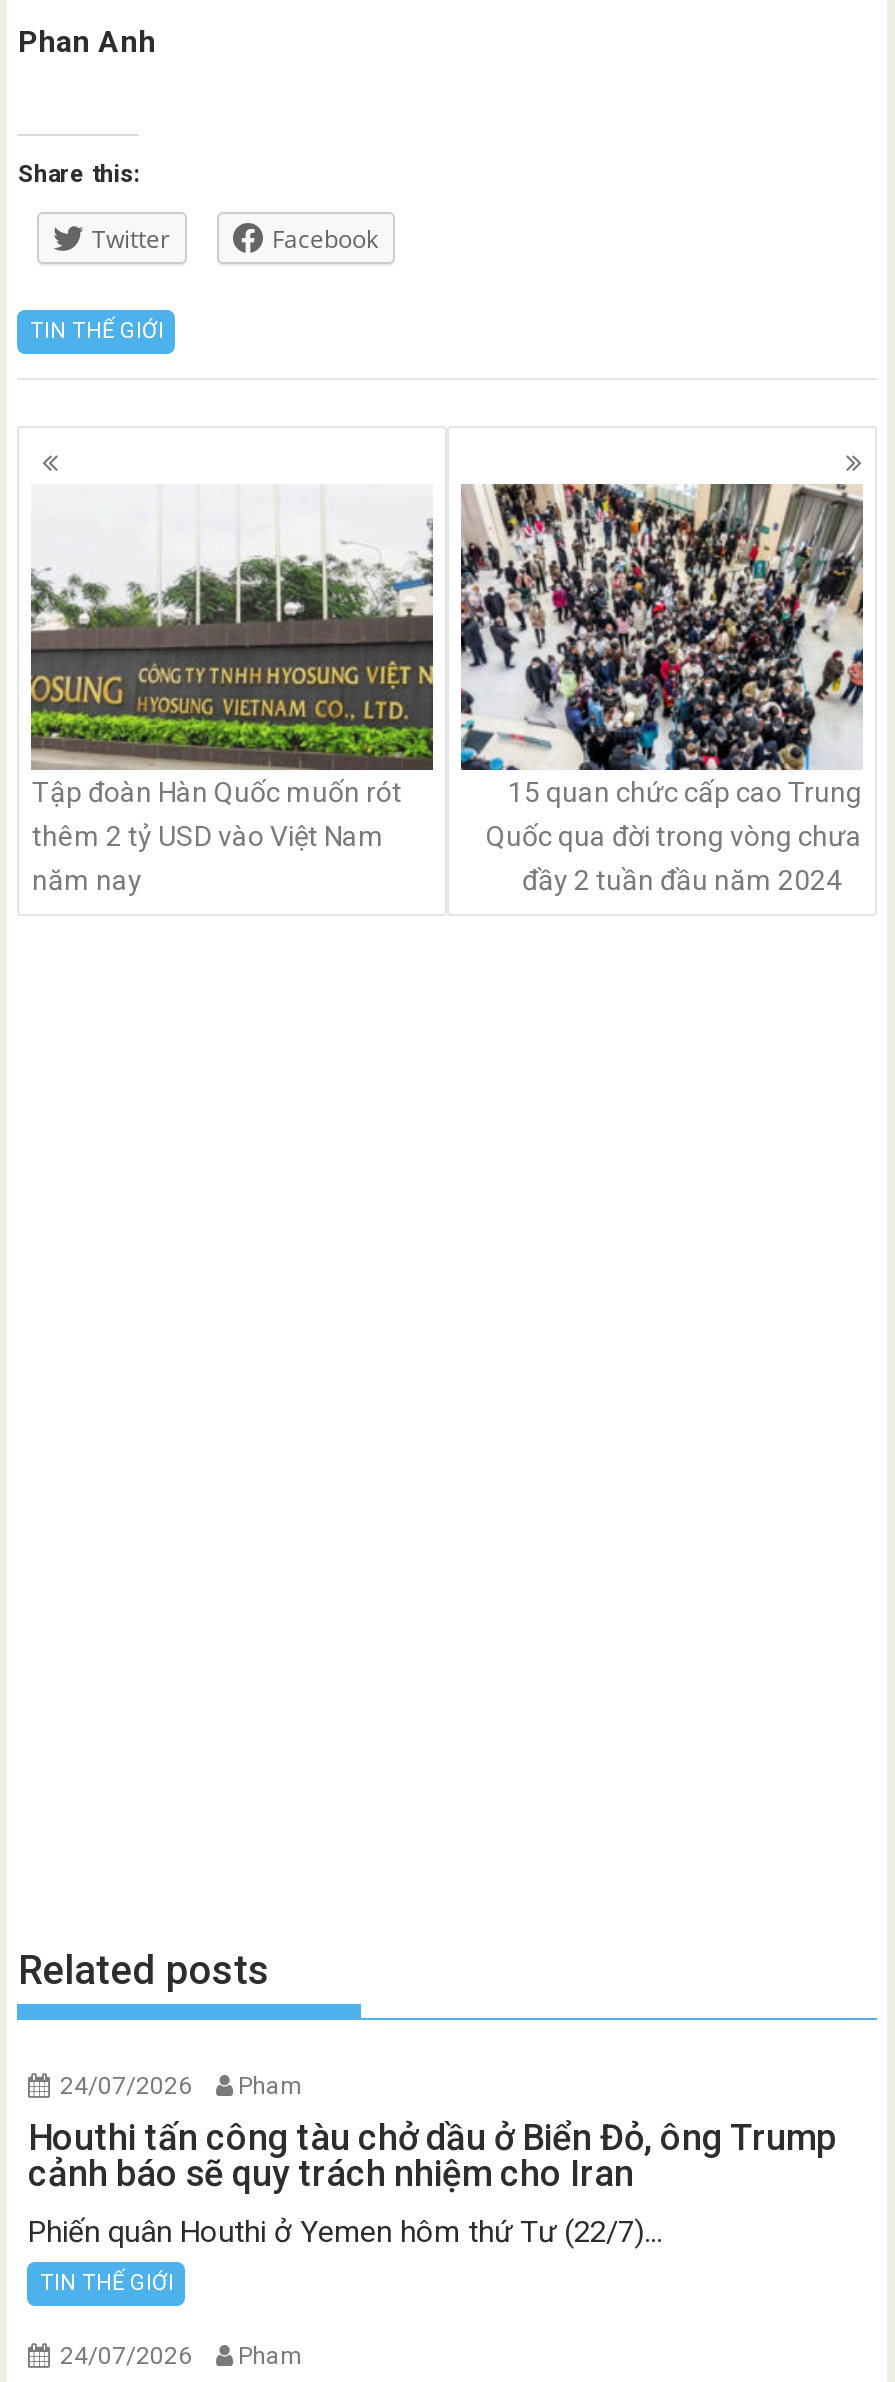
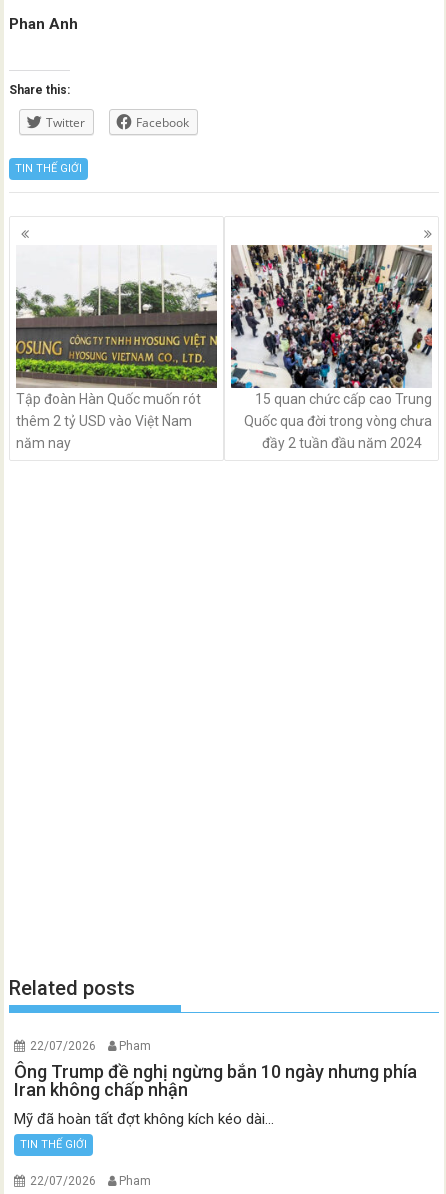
- 24/07/2026 Pham
+ 22/07/2026 Pham

- Houthi tấn công tàu chở dầu ở Biển Đỏ, ông Trump
- cảnh báo sẽ quy trách nhiệm cho Iran
+ Ông Trump đề nghị ngừng bắn 10 ngày nhưng phía
+ Iran không chấp nhận

- Phiến quân Houthi ở Yemen hôm thứ Tư (22/7)...
+ Mỹ đã hoàn tất đợt không kích kéo dài...

- 24/07/2026 Pham
+ 22/07/2026 Pham
